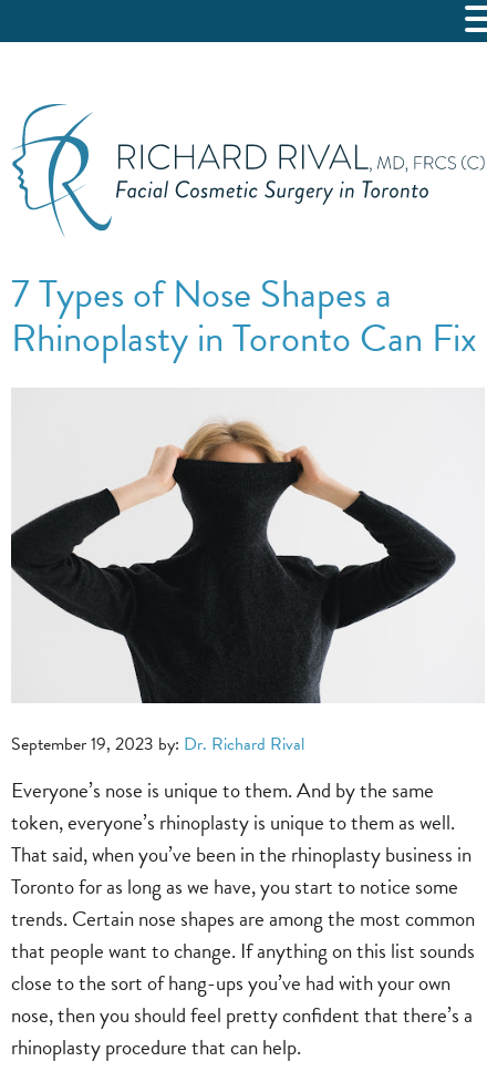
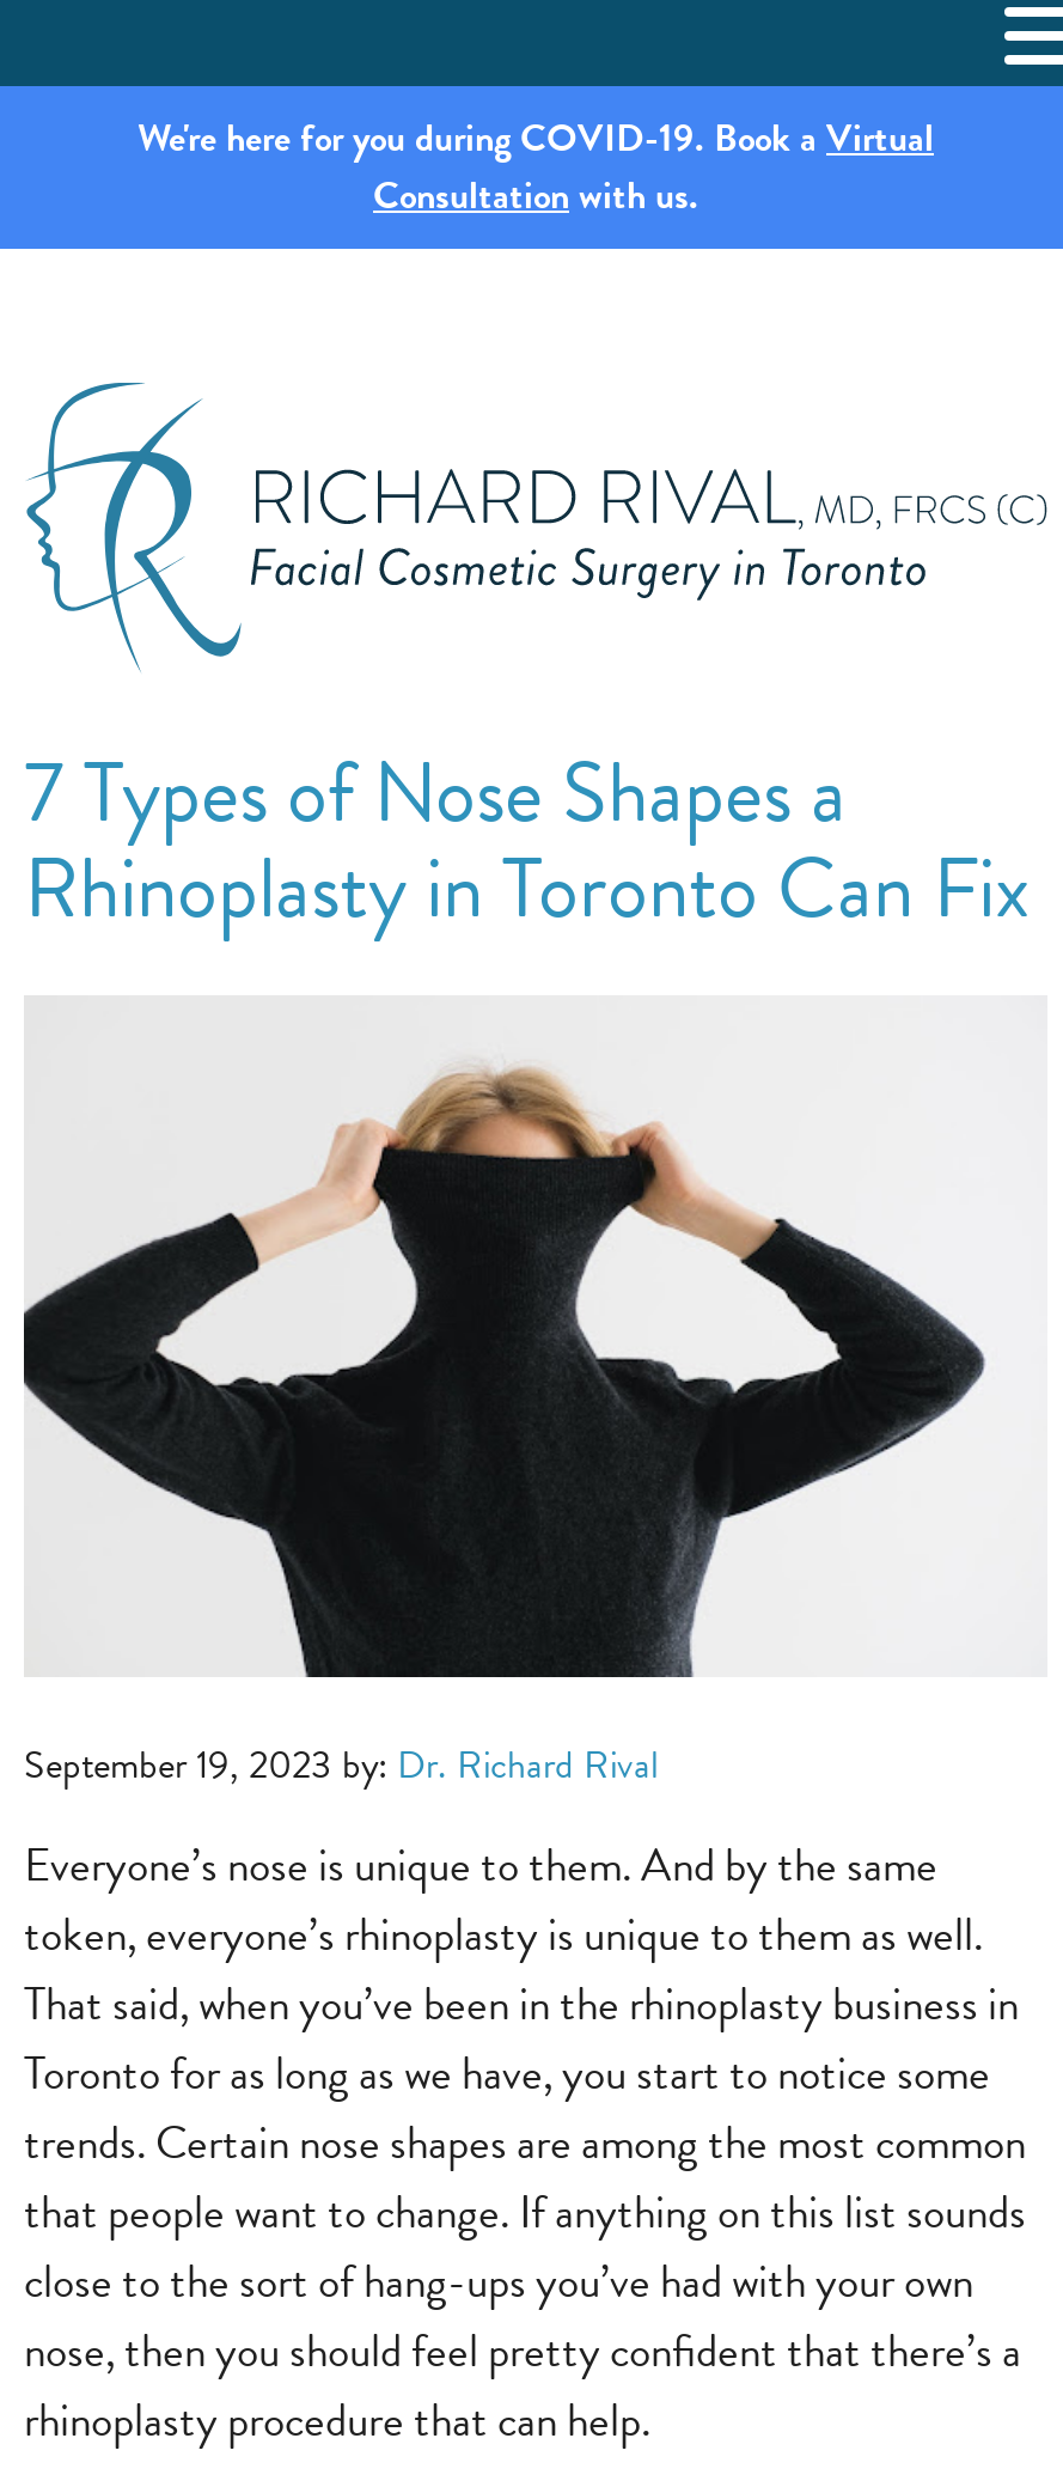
+ We're here for you during COVID-19. Book a Virtual
+ Consultationwith us.
